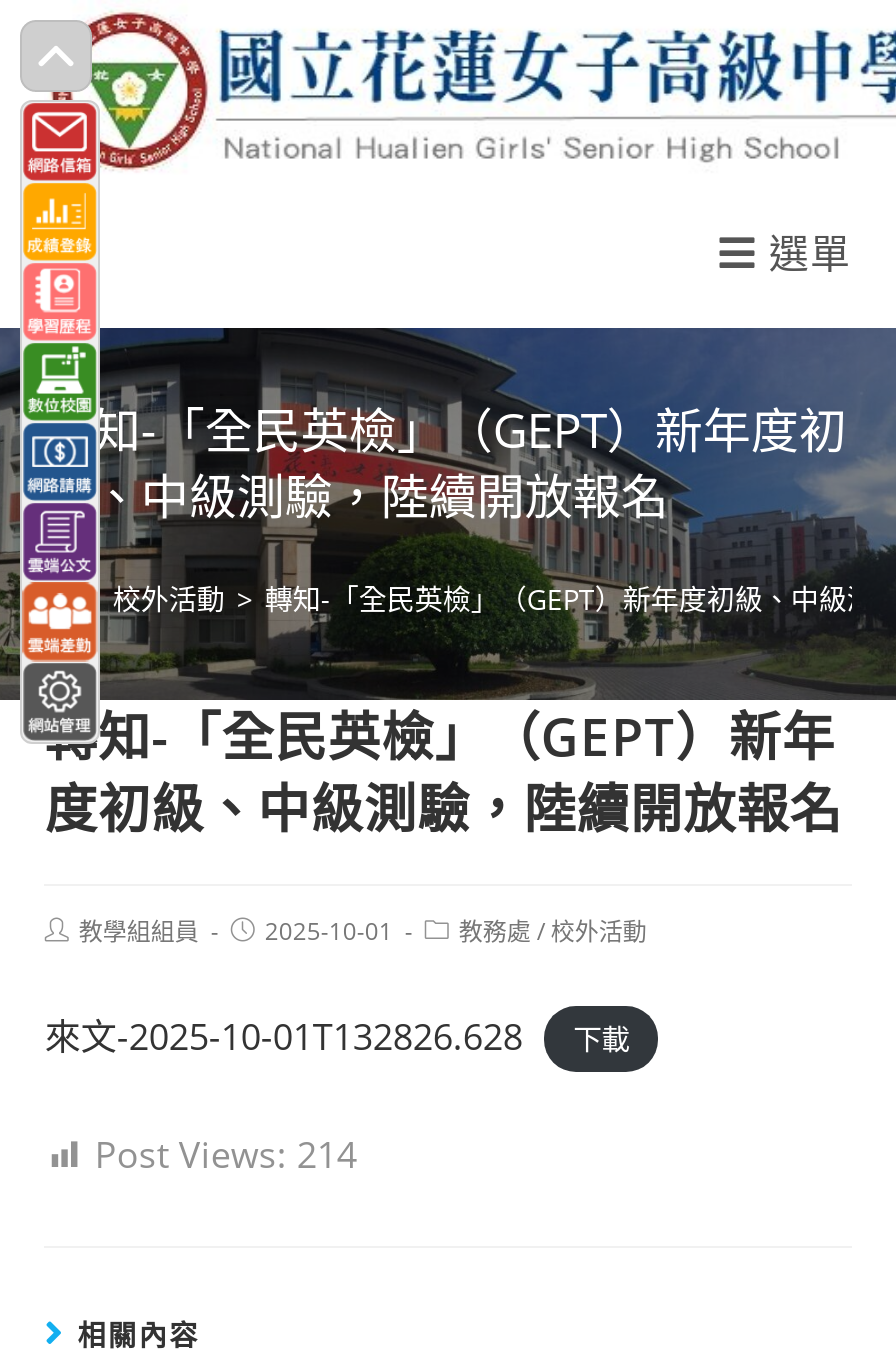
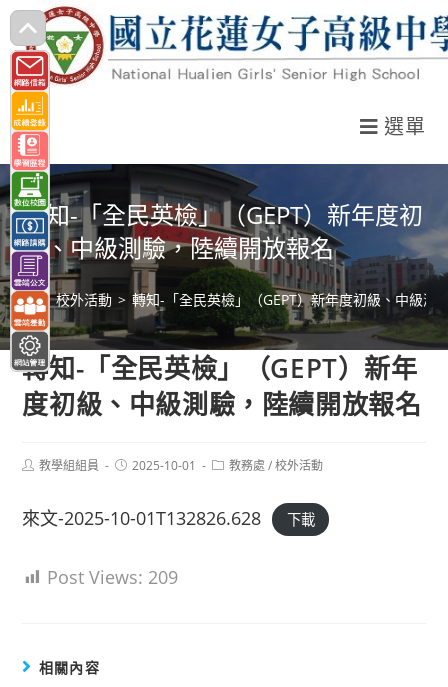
- Post Views: 214
+ Post Views: 209
